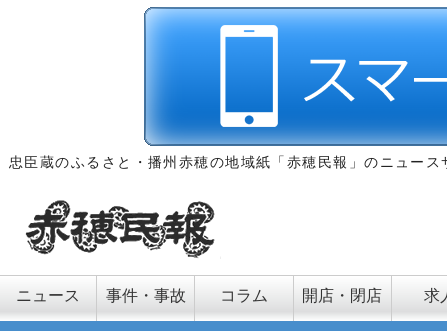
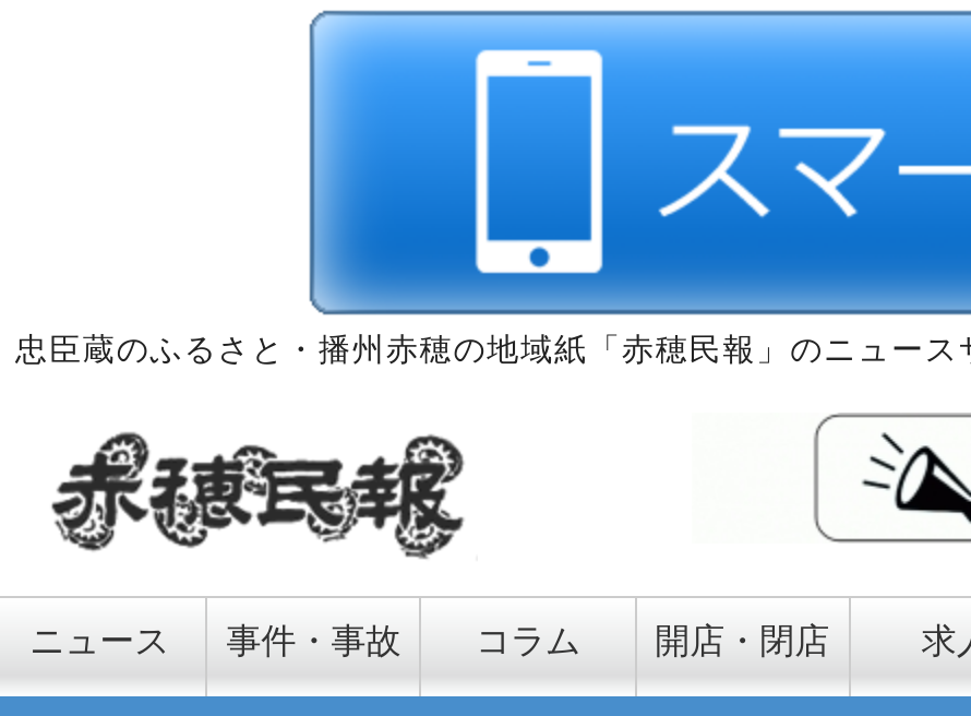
+ [image]
